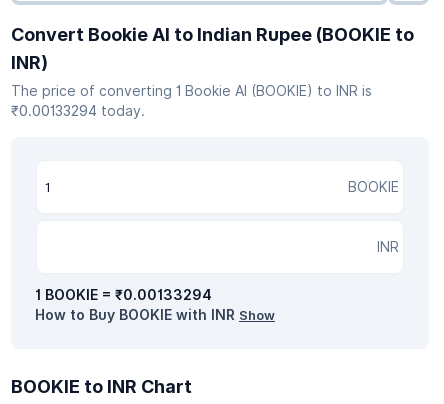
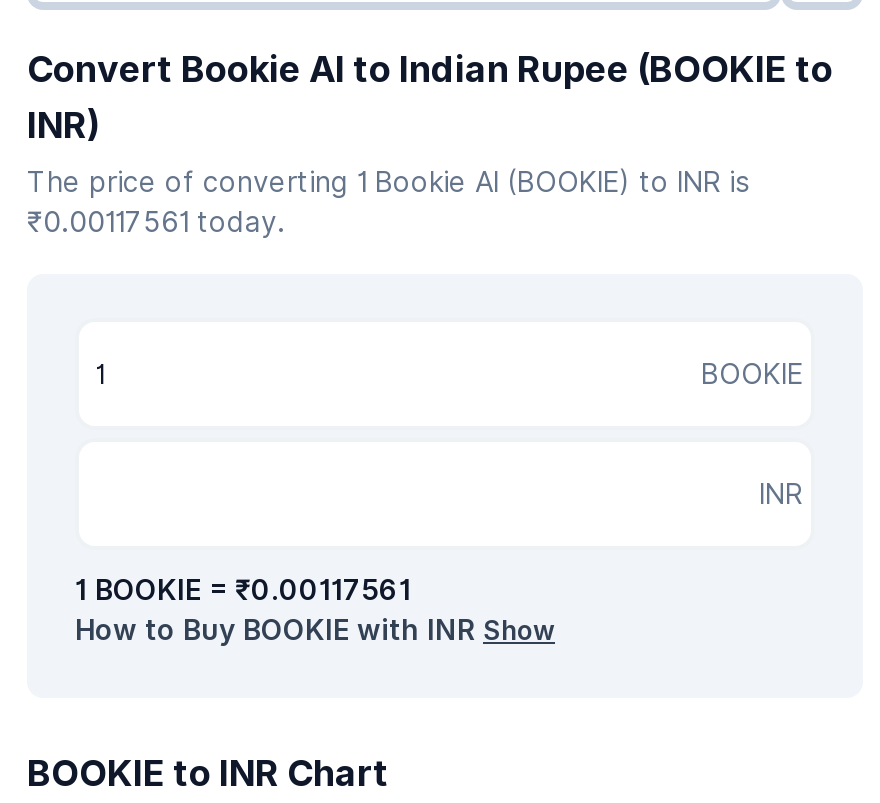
- ₹0.00133294 today.
+ ₹0.00117561 today.

- 1 BOOKIE = ₹0.00133294
+ 1 BOOKIE = ₹0.00117561
